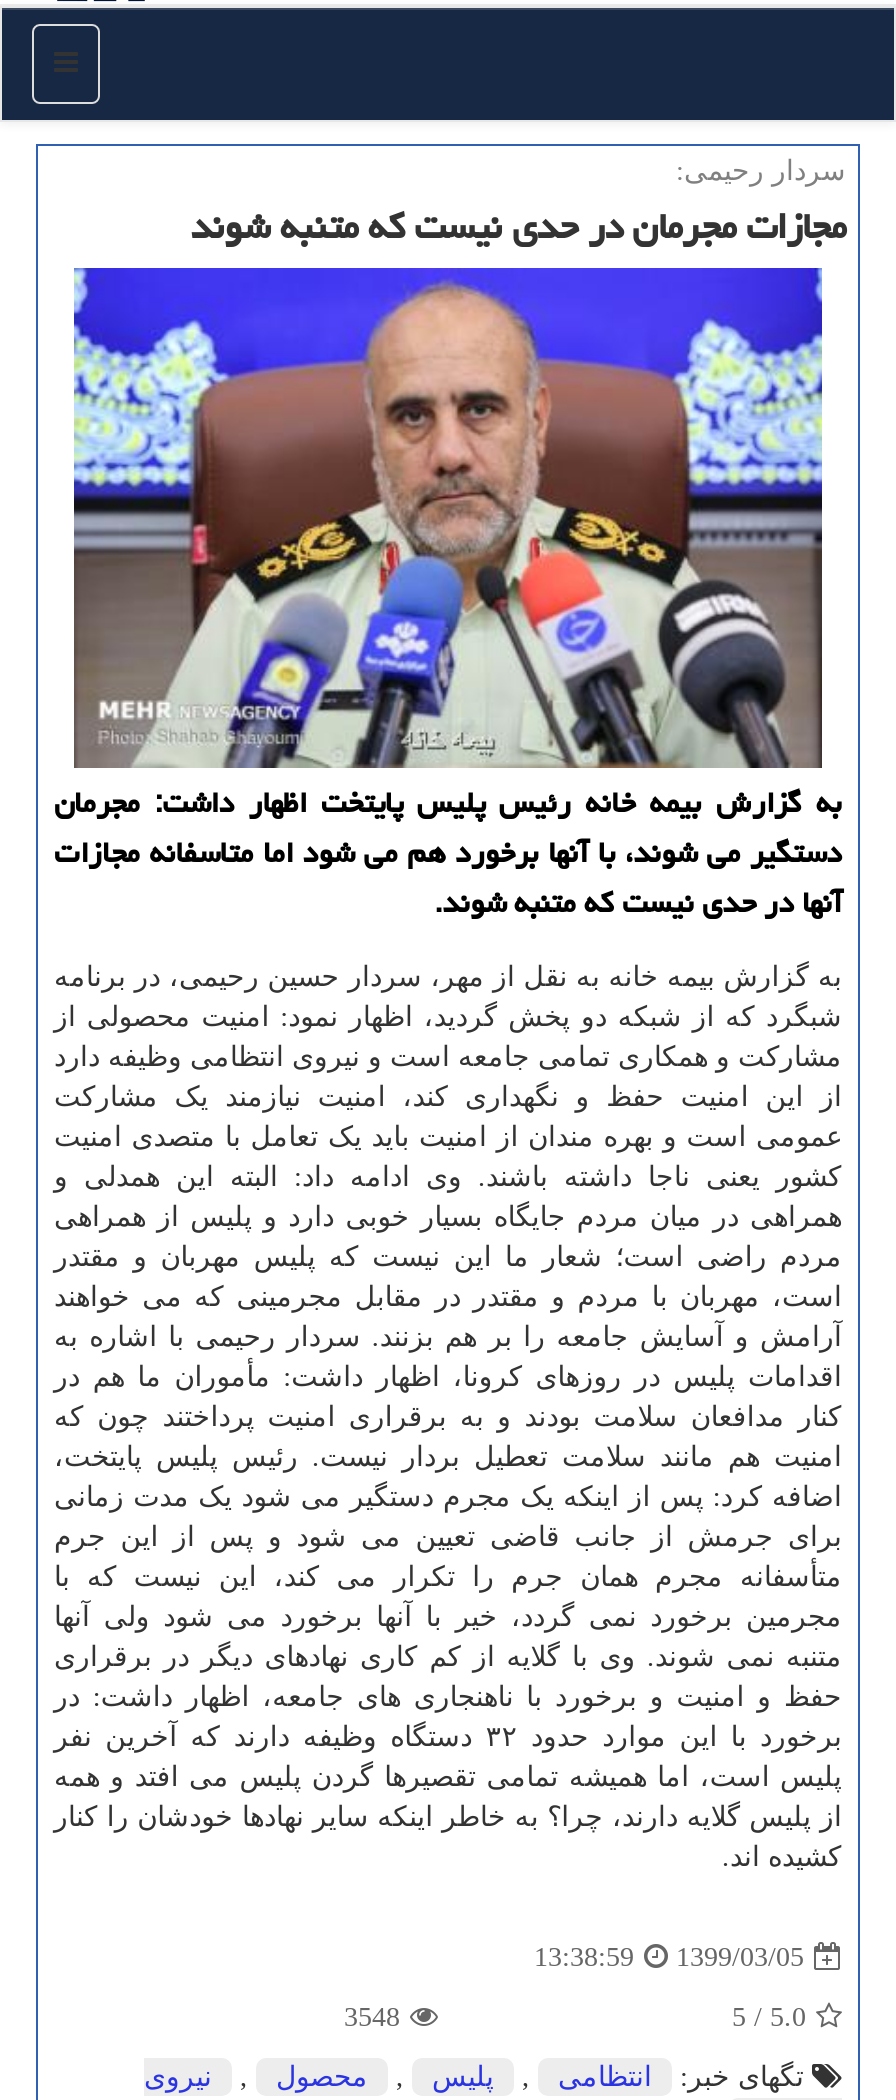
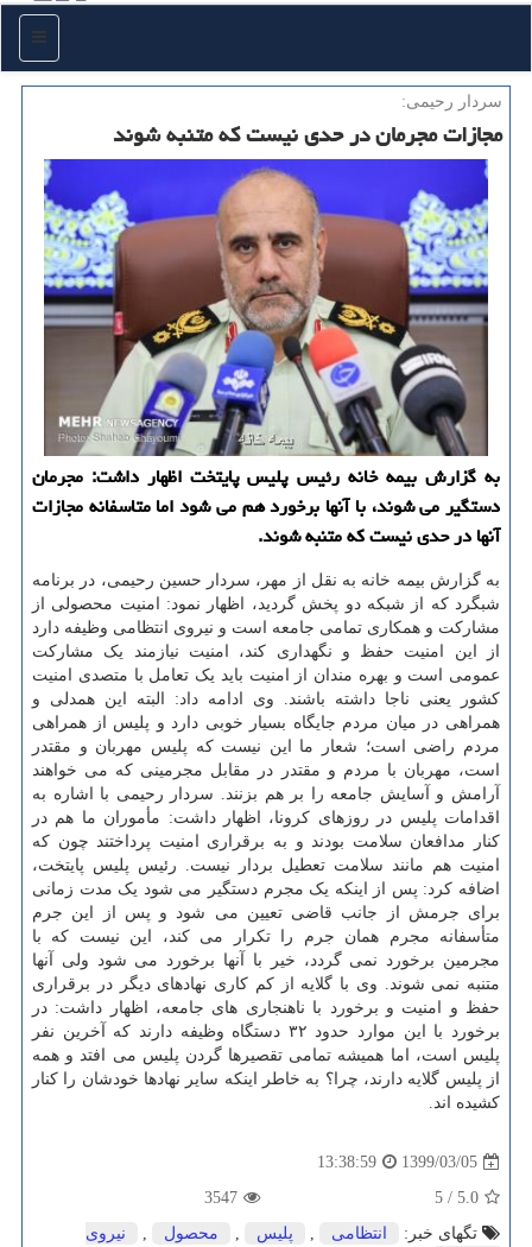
- 3548
+ 3547
